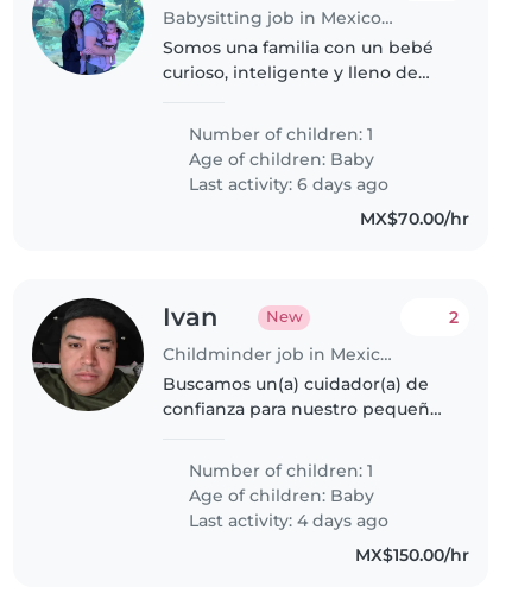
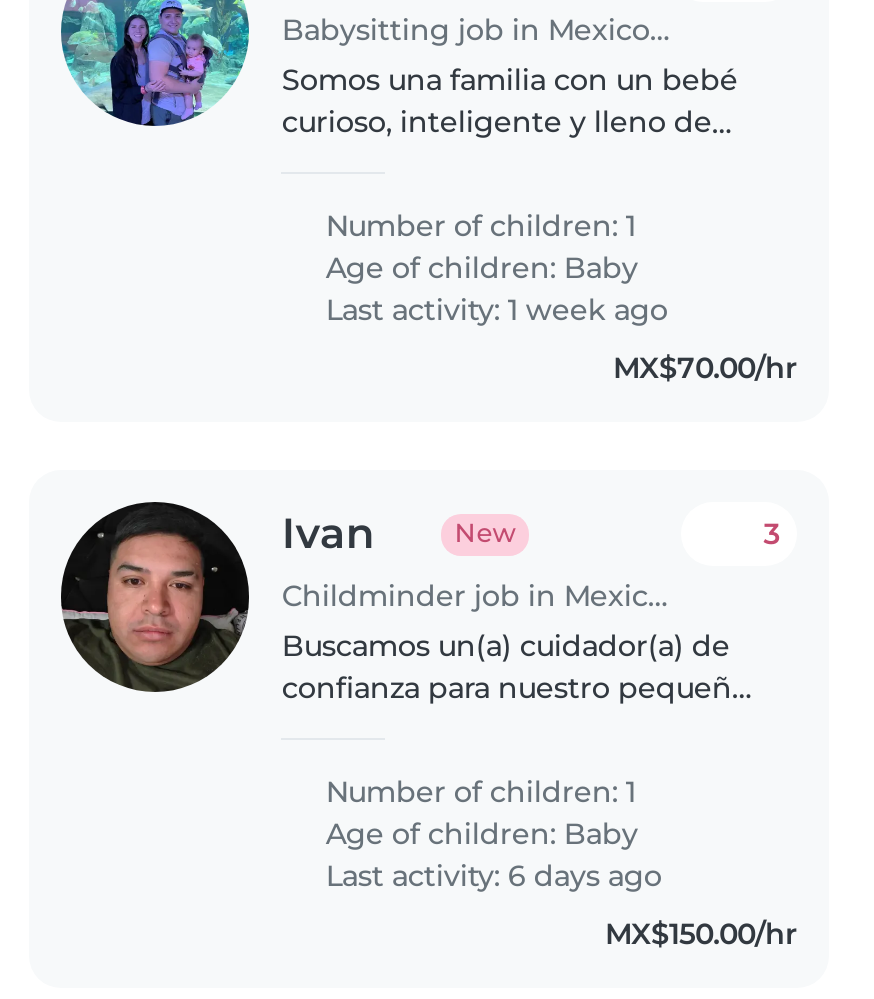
moved down: Last activity: 6 days ago

+ Last activity: 1 week ago

- 2
+ 3

- Last activity: 4 days ago
